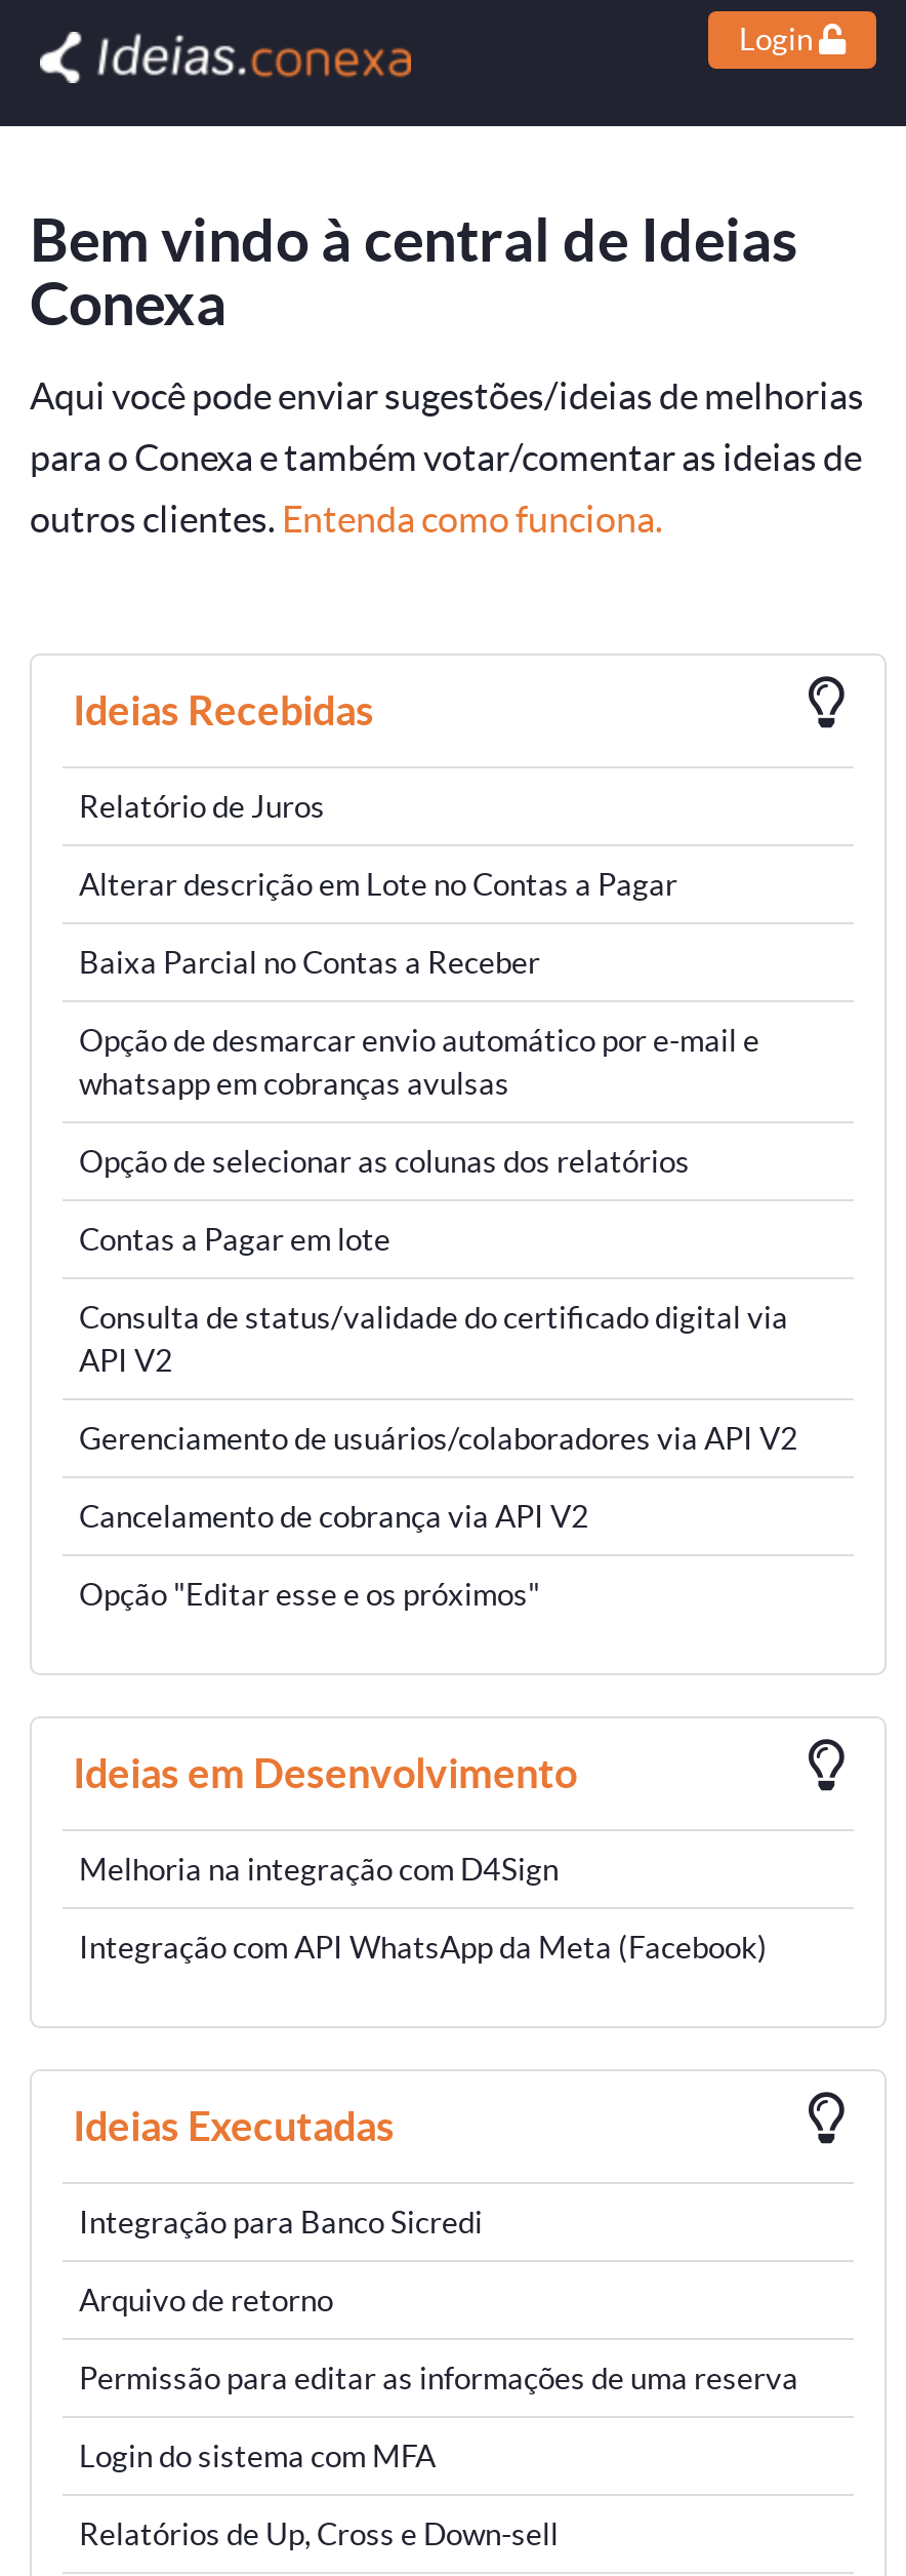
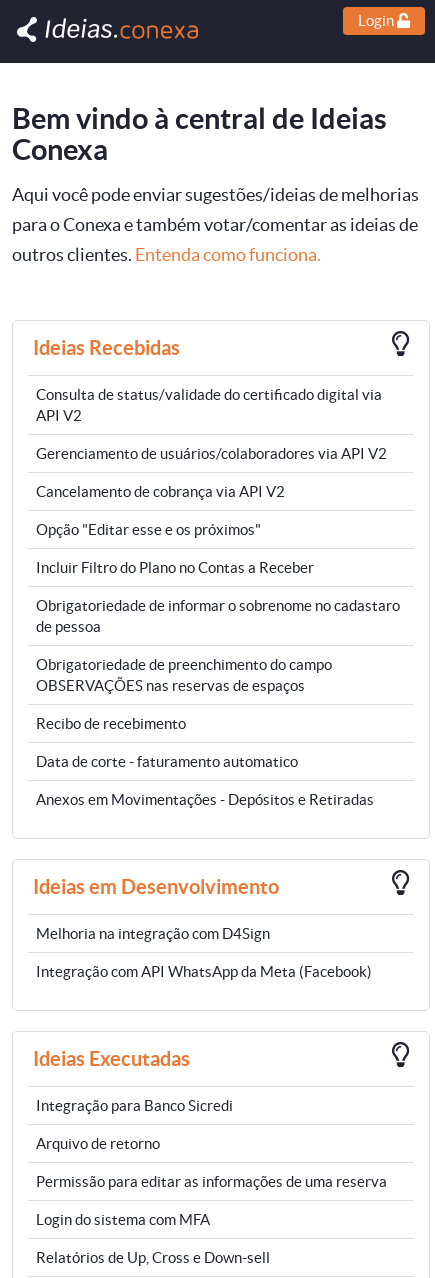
- Relatório de Juros
- Alterar descrição em Lote no Contas a Pagar
- Baixa Parcial no Contas a Receber
- Opção de desmarcar envio automático por e-mail e
- whatsapp em cobranças avulsas
- Opção de selecionar as colunas dos relatórios
- Contas a Pagar em lote

moved up: Consulta de status/validade do certificado digital via | API V2 | Gerenciamento de usuários/colaboradores via API V2 | Cancelamento de cobrança via API V2 | Opção "Editar esse e os próximos"

+ Incluir Filtro do Plano no Contas a Receber
+ Obrigatoriedade de informar o sobrenome no cadastaro
+ de pessoa
+ Obrigatoriedade de preenchimento do campo
+ OBSERVAÇÕES nas reservas de espaços
+ Recibo de recebimento
+ Data de corte - faturamento automatico
+ Anexos em Movimentações - Depósitos e Retiradas
